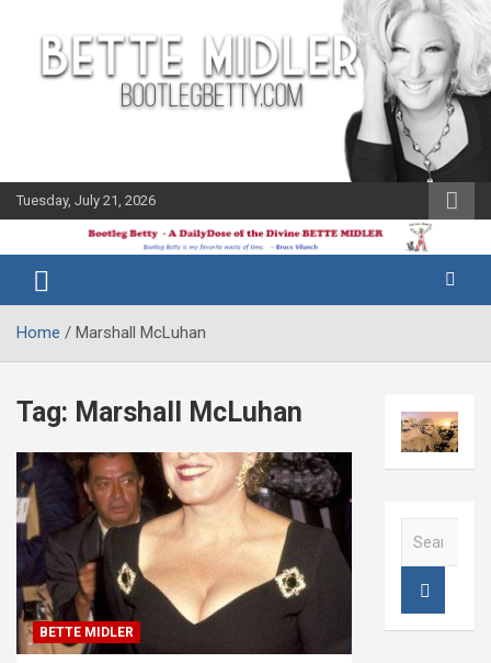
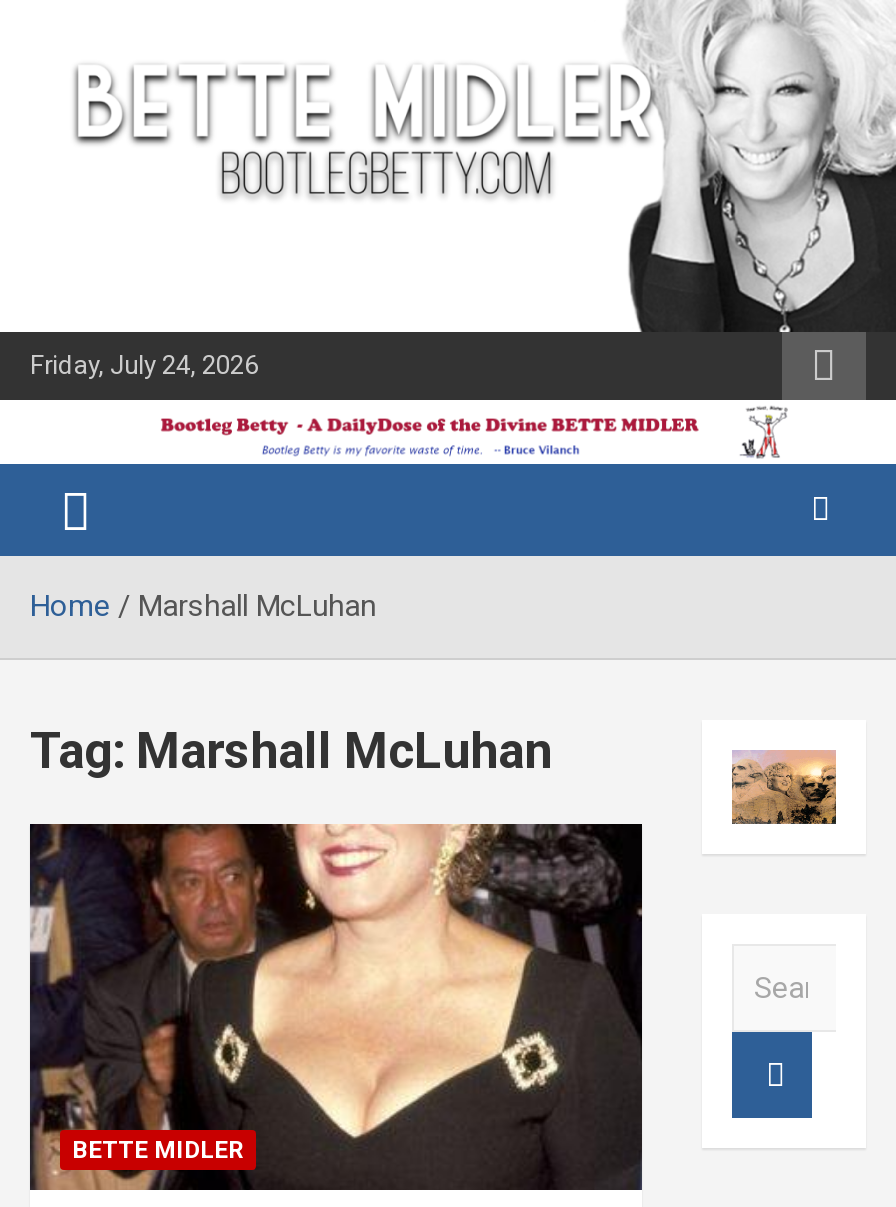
- Tuesday, July 21, 2026
+ Friday, July 24, 2026
